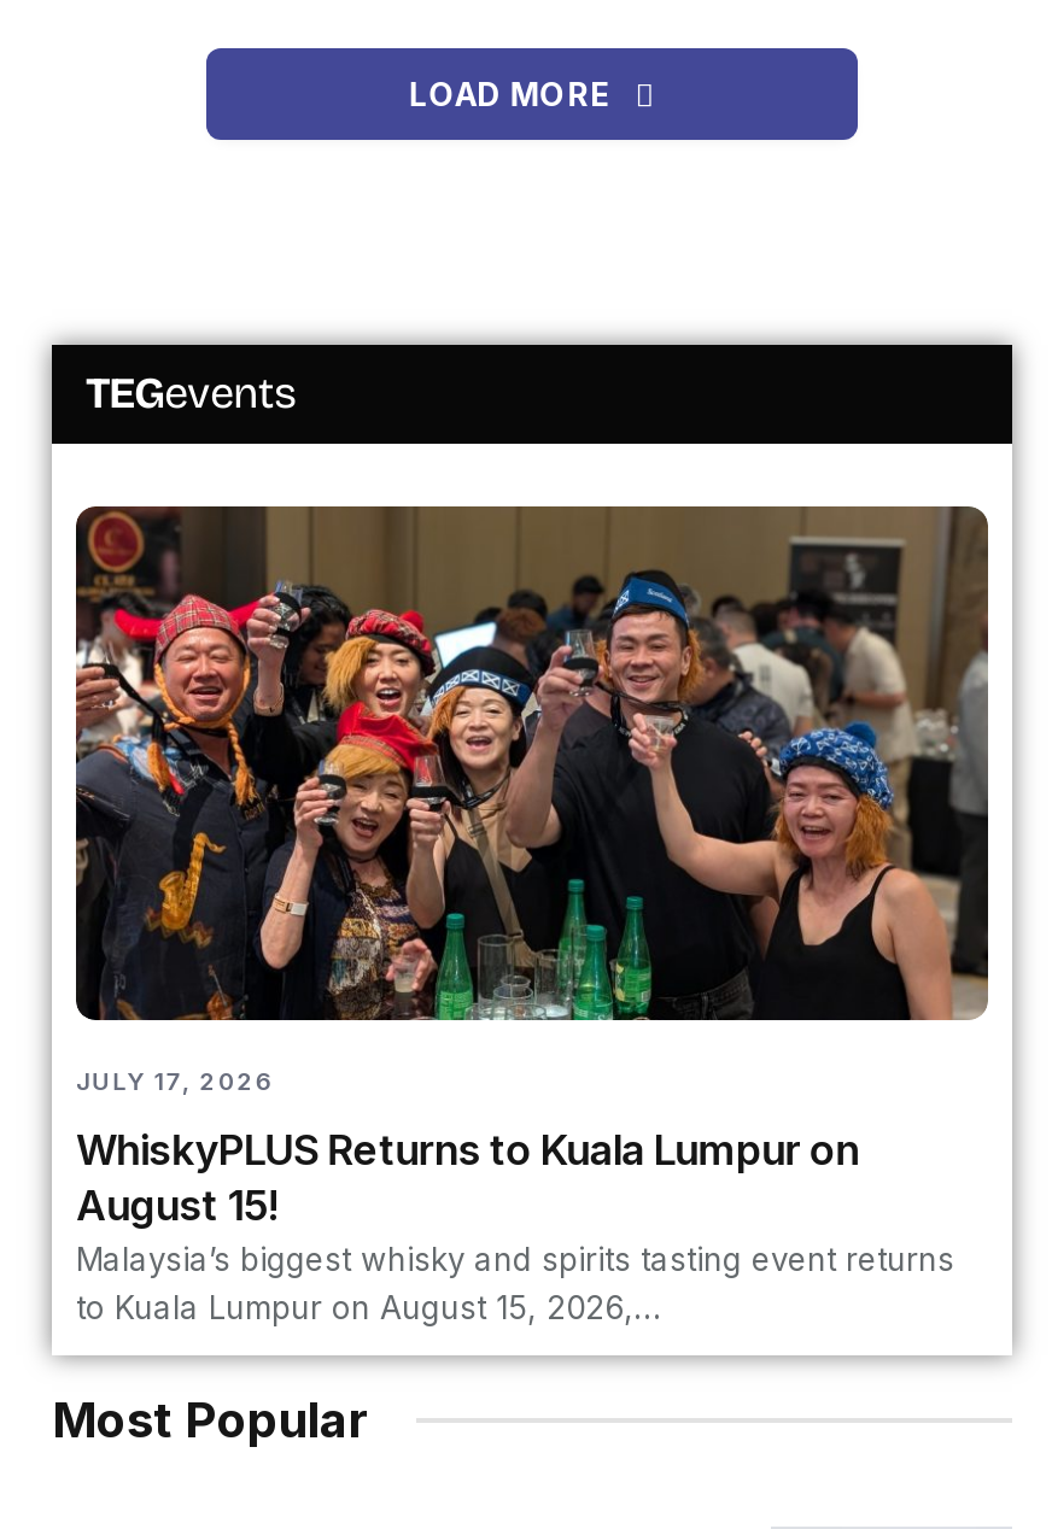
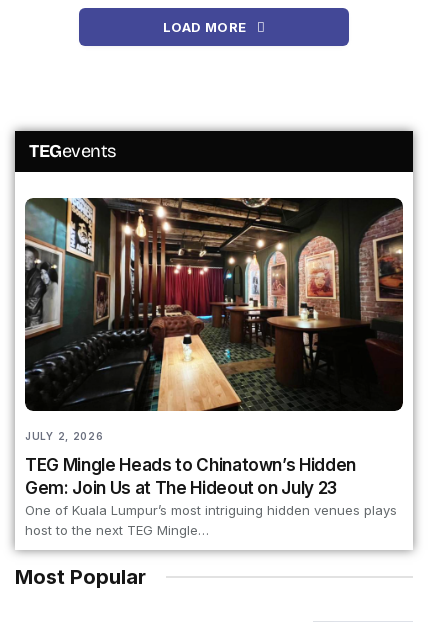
- [image]
- JULY 17, 2026
+ [image]
+ JULY 2, 2026

- WhiskyPLUS Returns to Kuala Lumpur on
- August 15!
- Malaysia’s biggest whisky and spirits tasting event returns
- to Kuala Lumpur on August 15, 2026,…
+ TEG Mingle Heads to Chinatown’s Hidden
+ Gem: Join Us at The Hideout on July 23
+ One of Kuala Lumpur’s most intriguing hidden venues plays
+ host to the next TEG Mingle…
